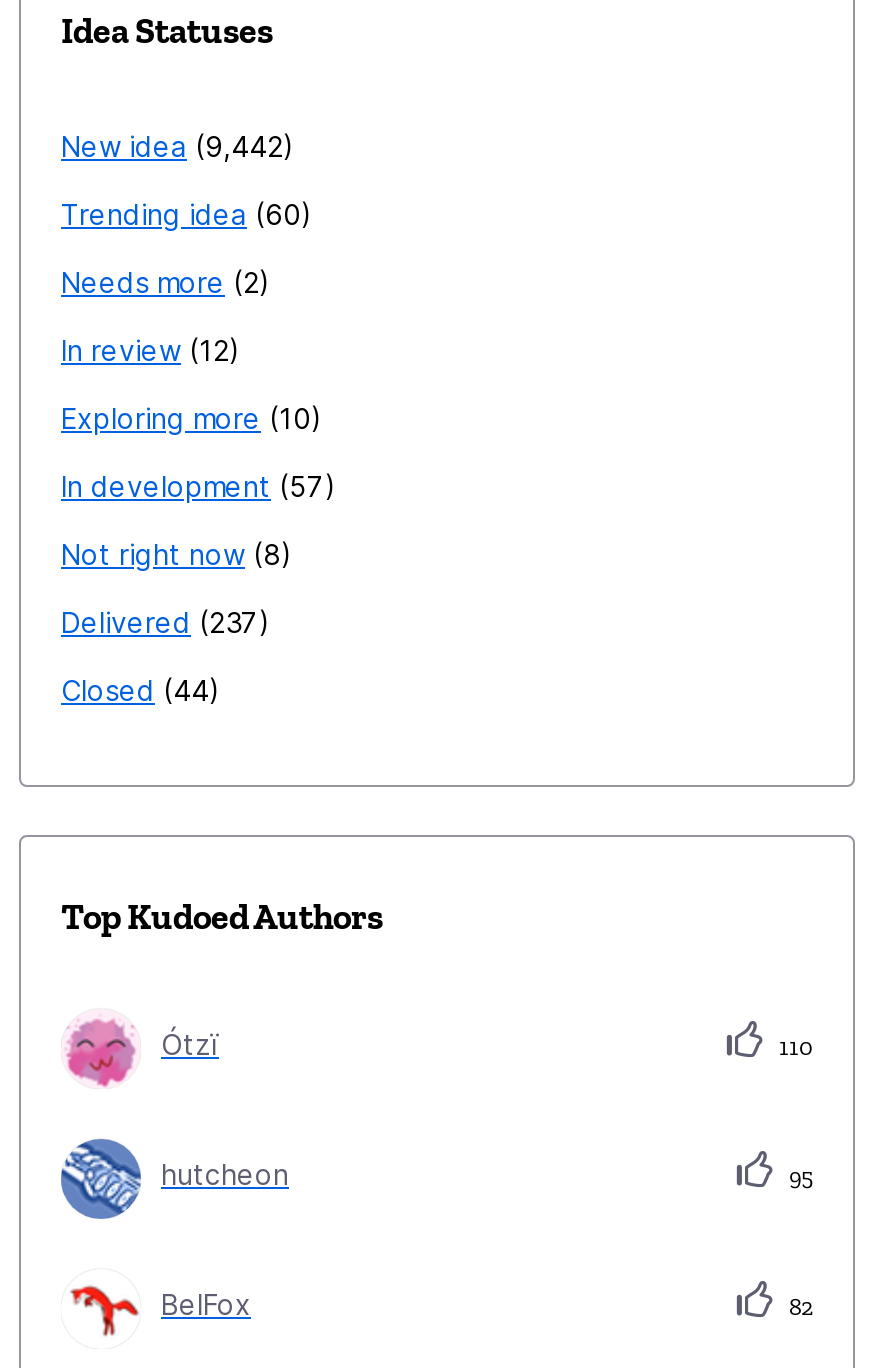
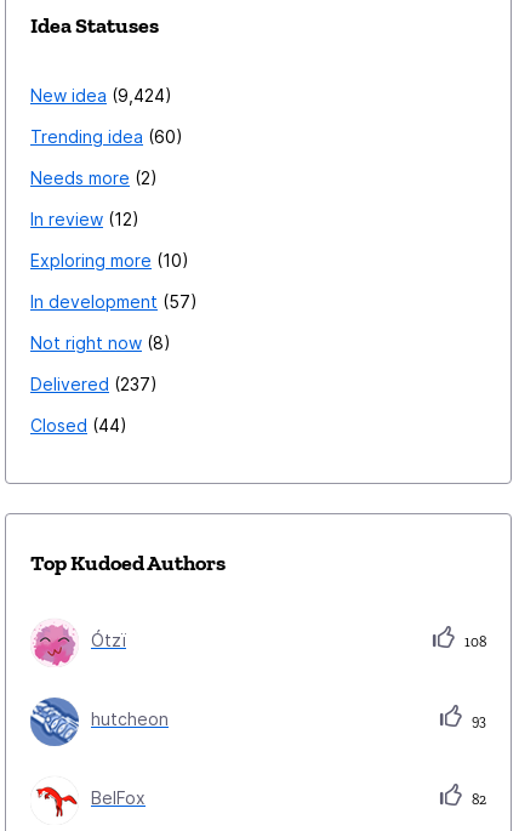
- New idea 9,442
+ New idea 9,424

- 110
+ 108

- 95
+ 93
